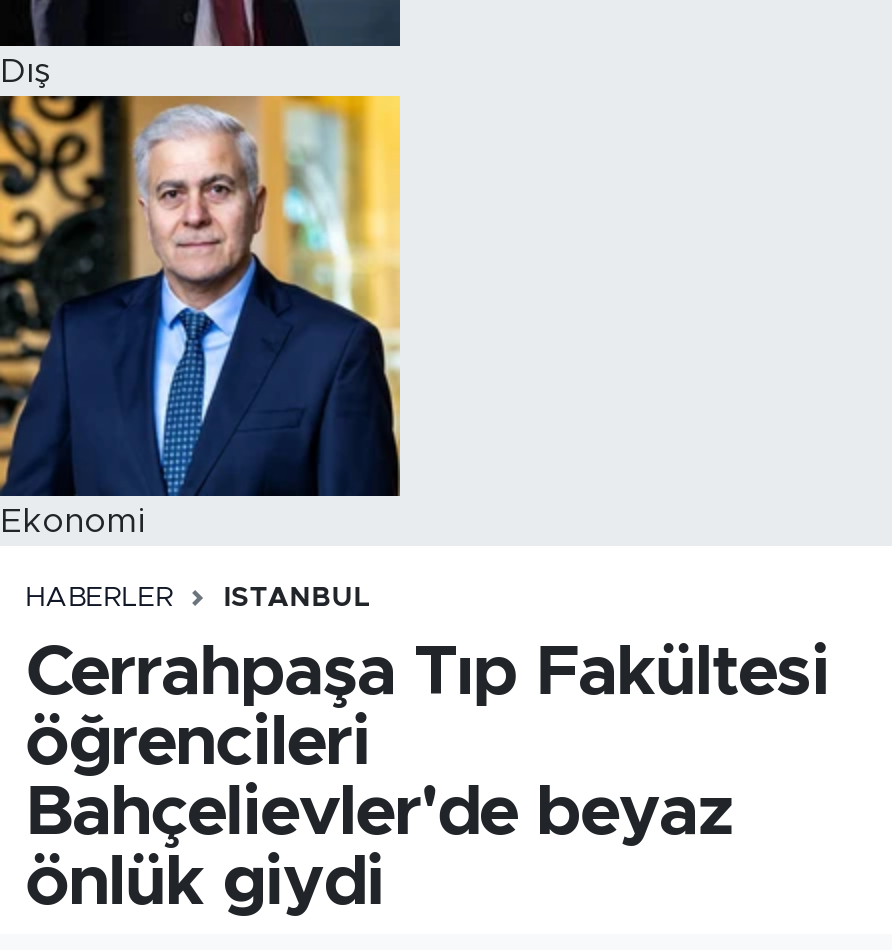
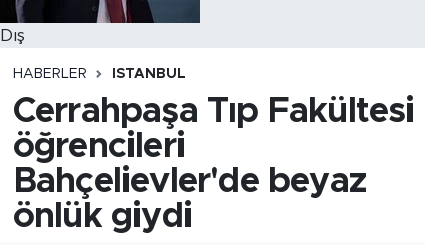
- [image]
- Ekonomi
